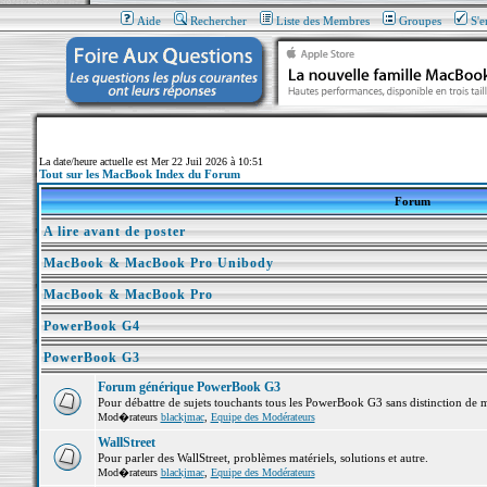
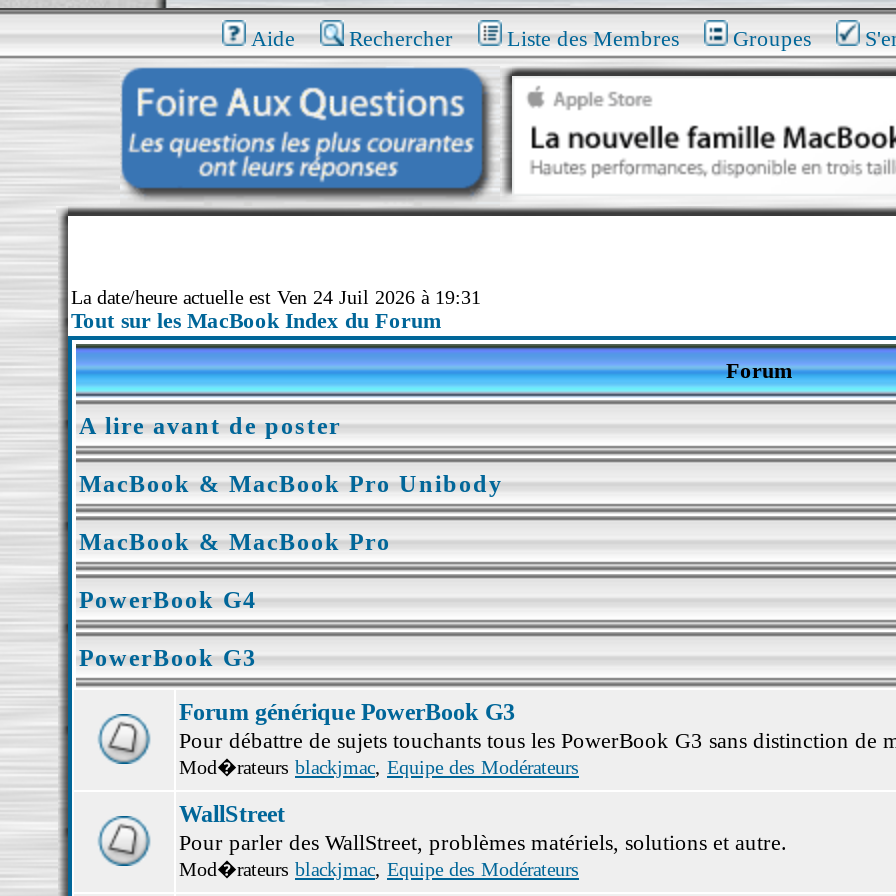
- La date/heure actuelle est Mer 22 Juil 2026 à 10:51
+ La date/heure actuelle est Ven 24 Juil 2026 à 19:31
